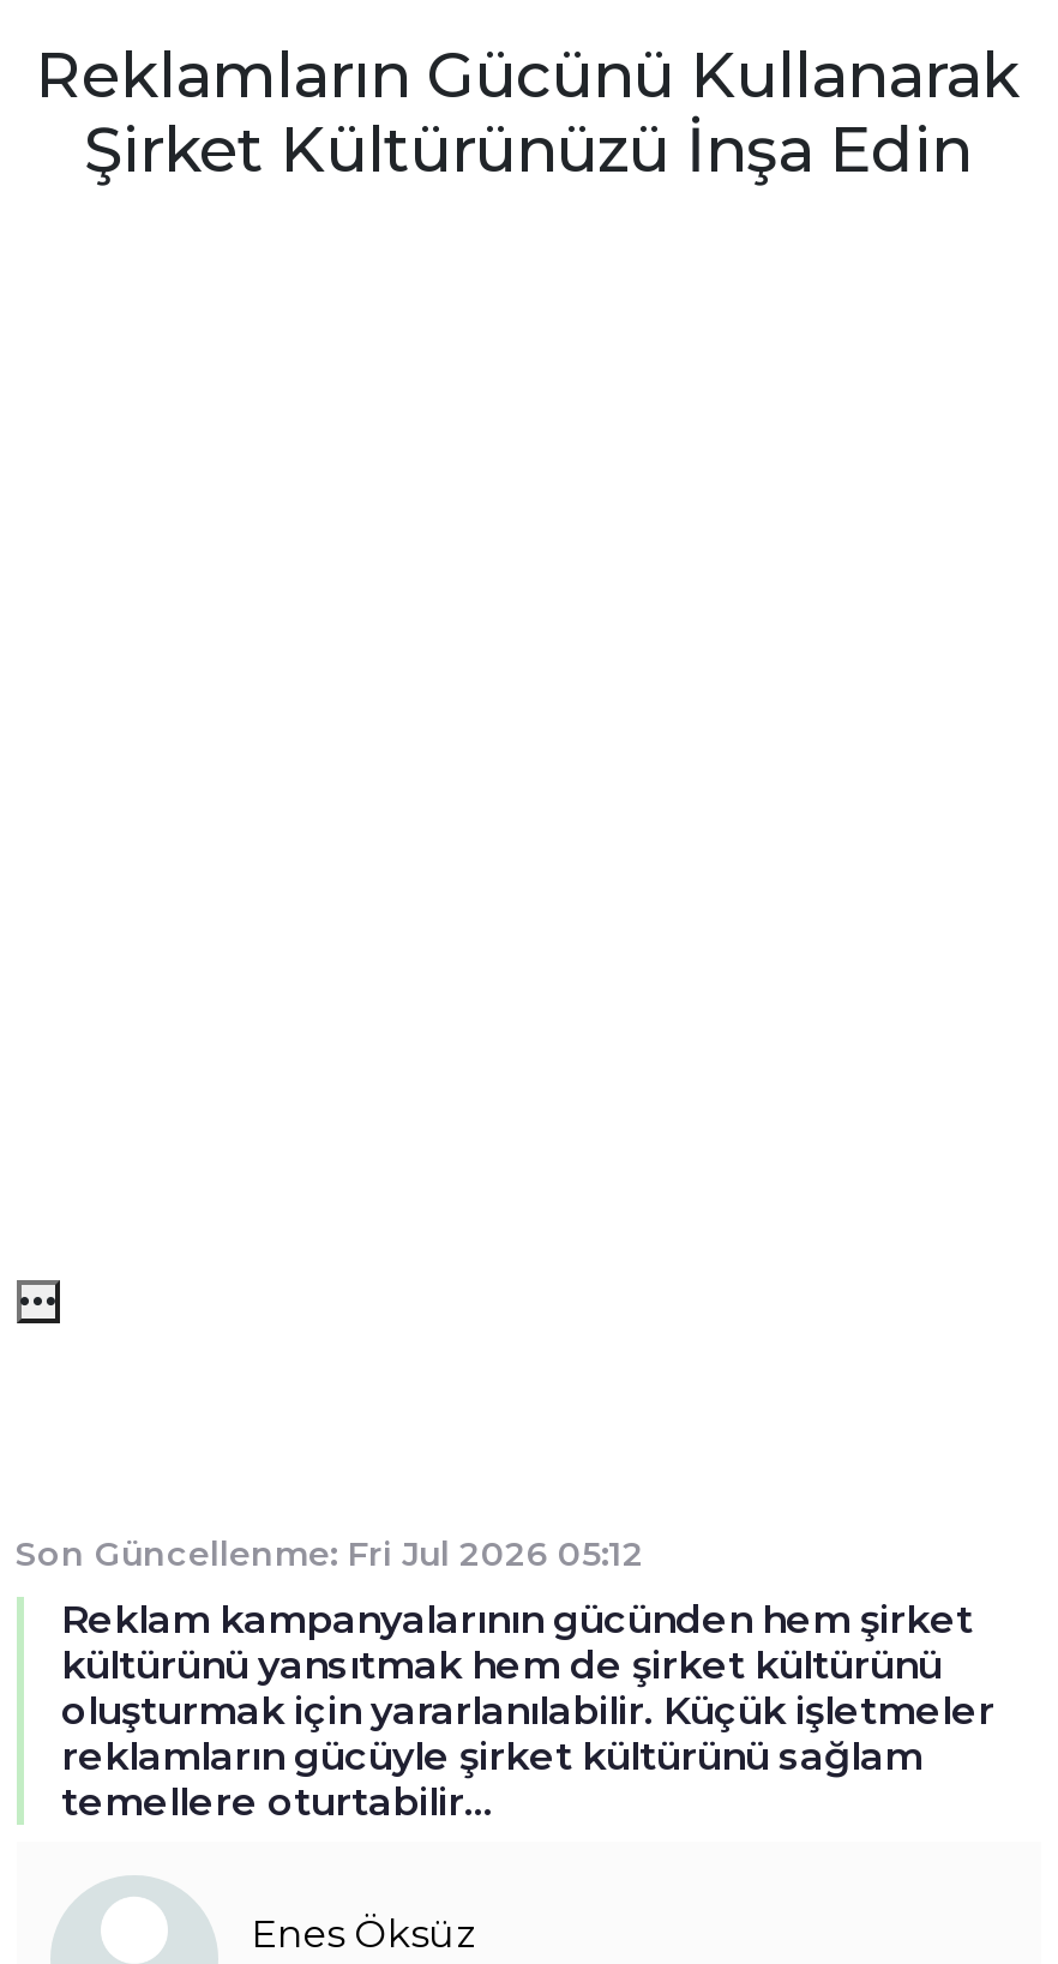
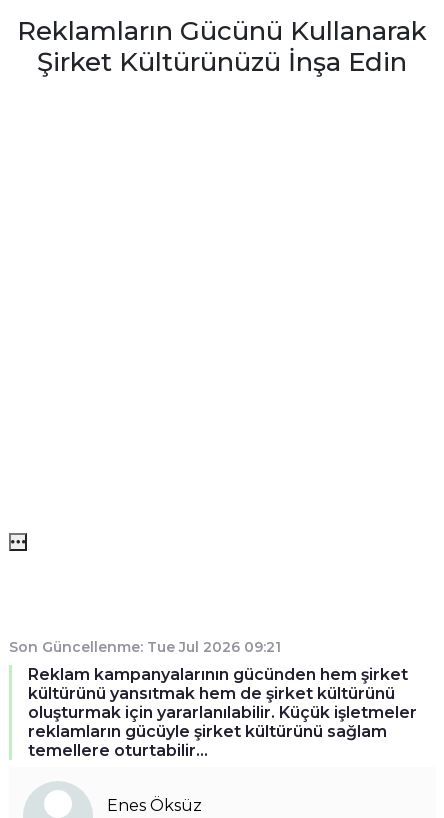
- Son Güncellenme: Fri Jul 2026 05:12
+ Son Güncellenme: Tue Jul 2026 09:21
